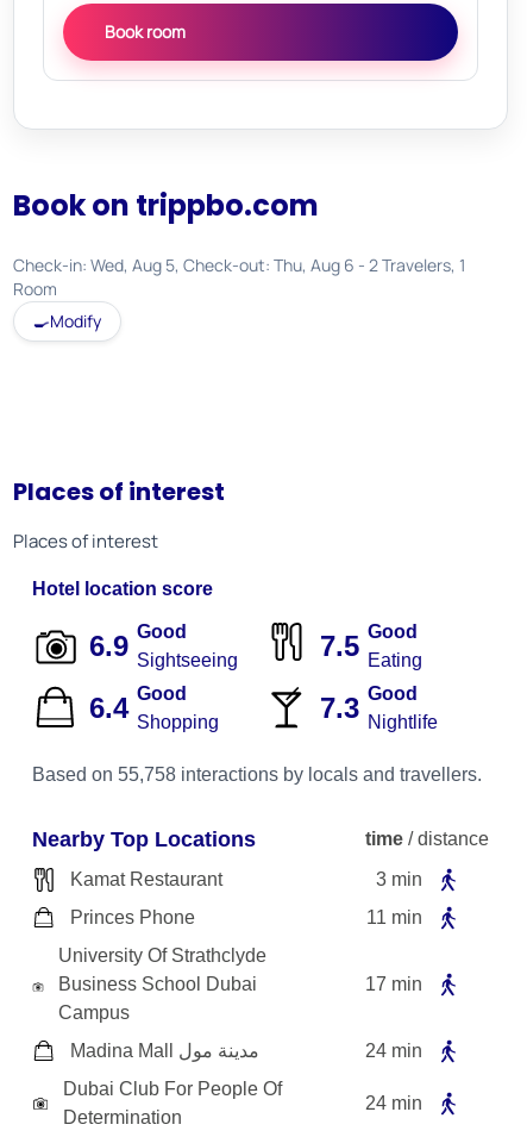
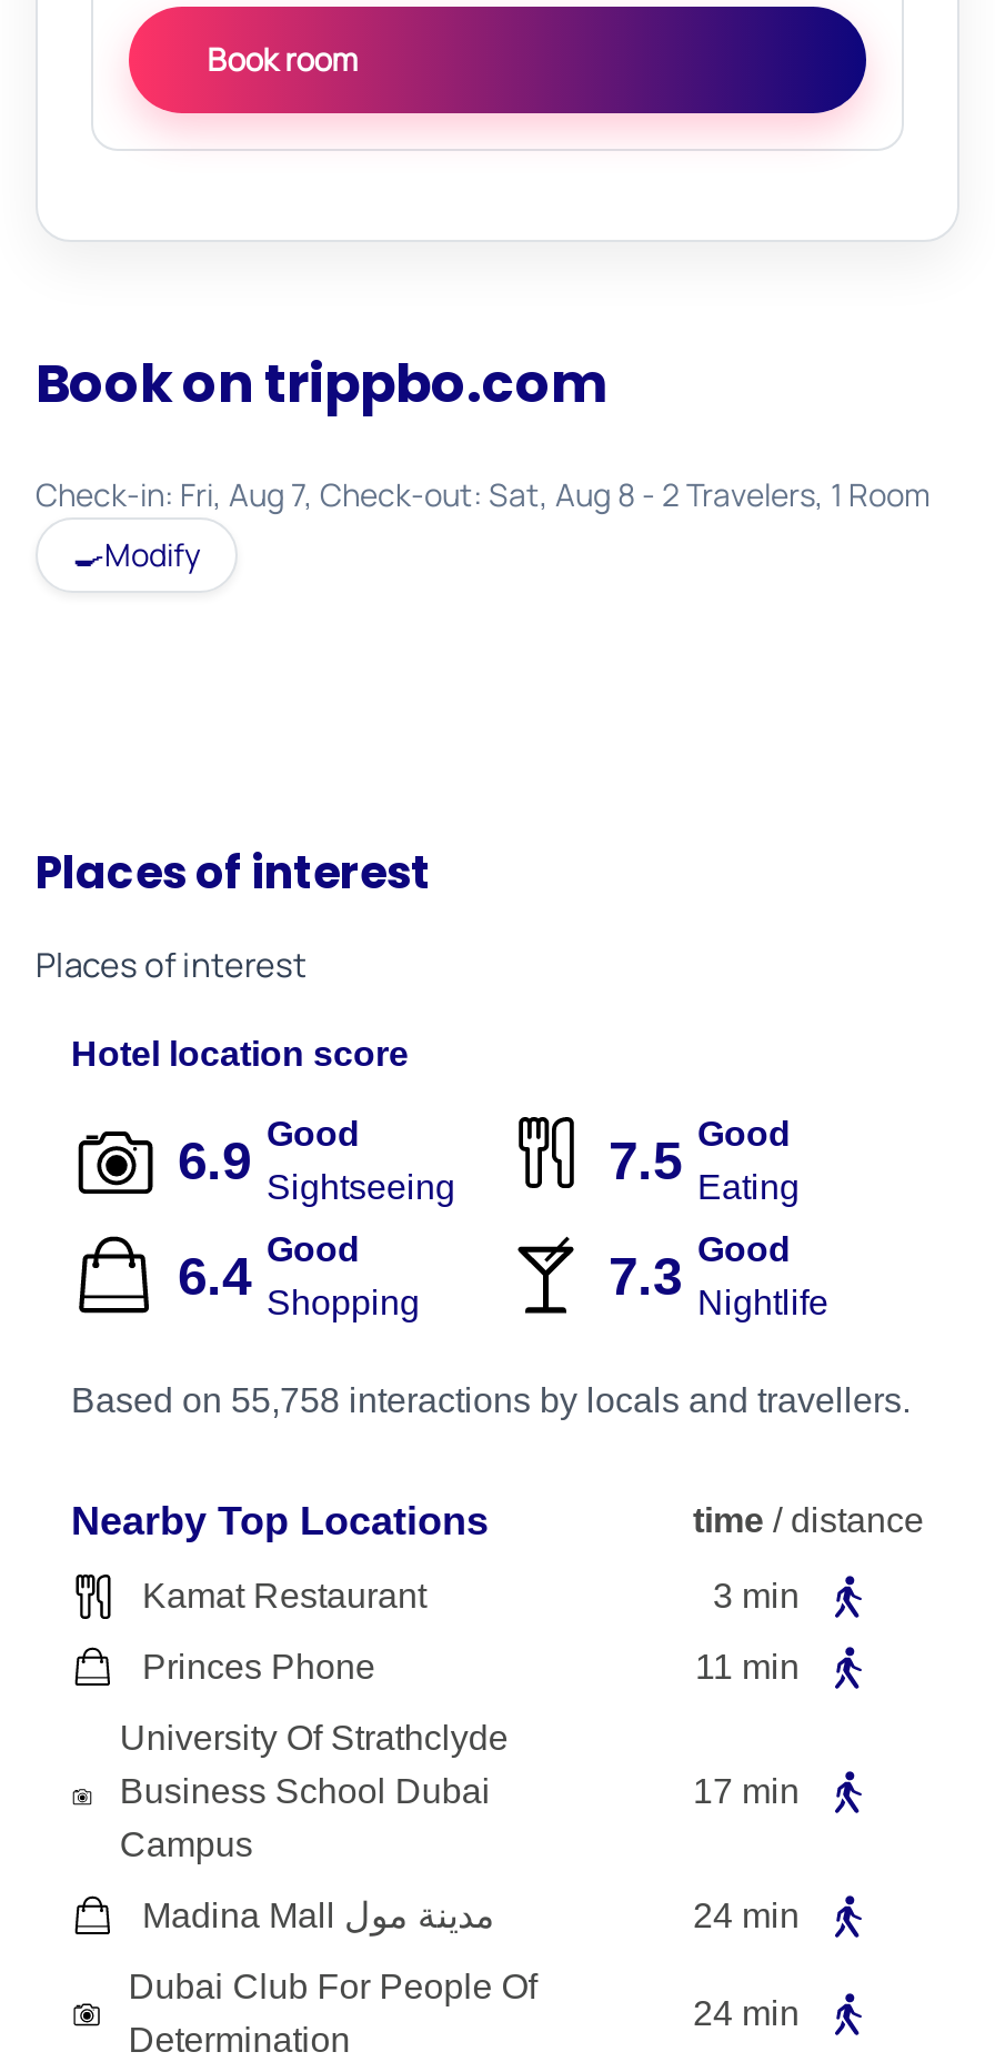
- Check-in: Wed, Aug 5, Check-out: Thu, Aug 6 - 2 Travelers, 1
- Room
+ Check-in: Fri, Aug 7, Check-out: Sat, Aug 8 - 2 Travelers, 1 Room
